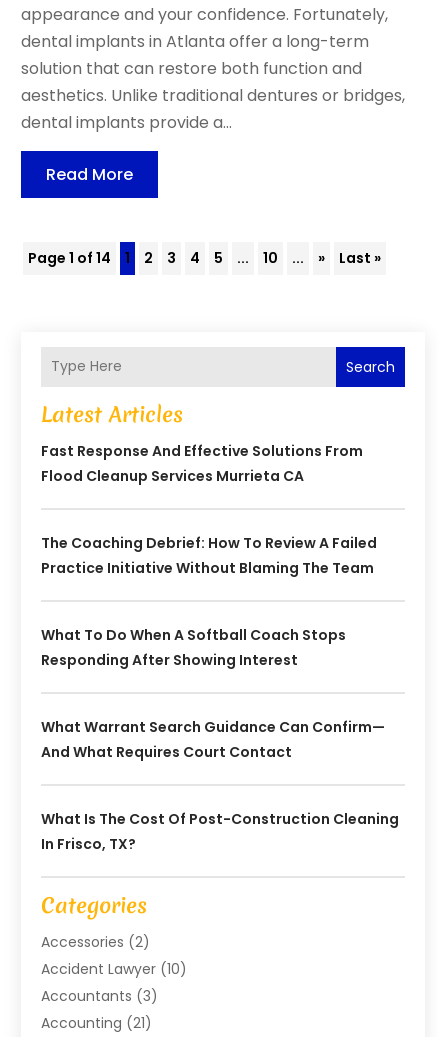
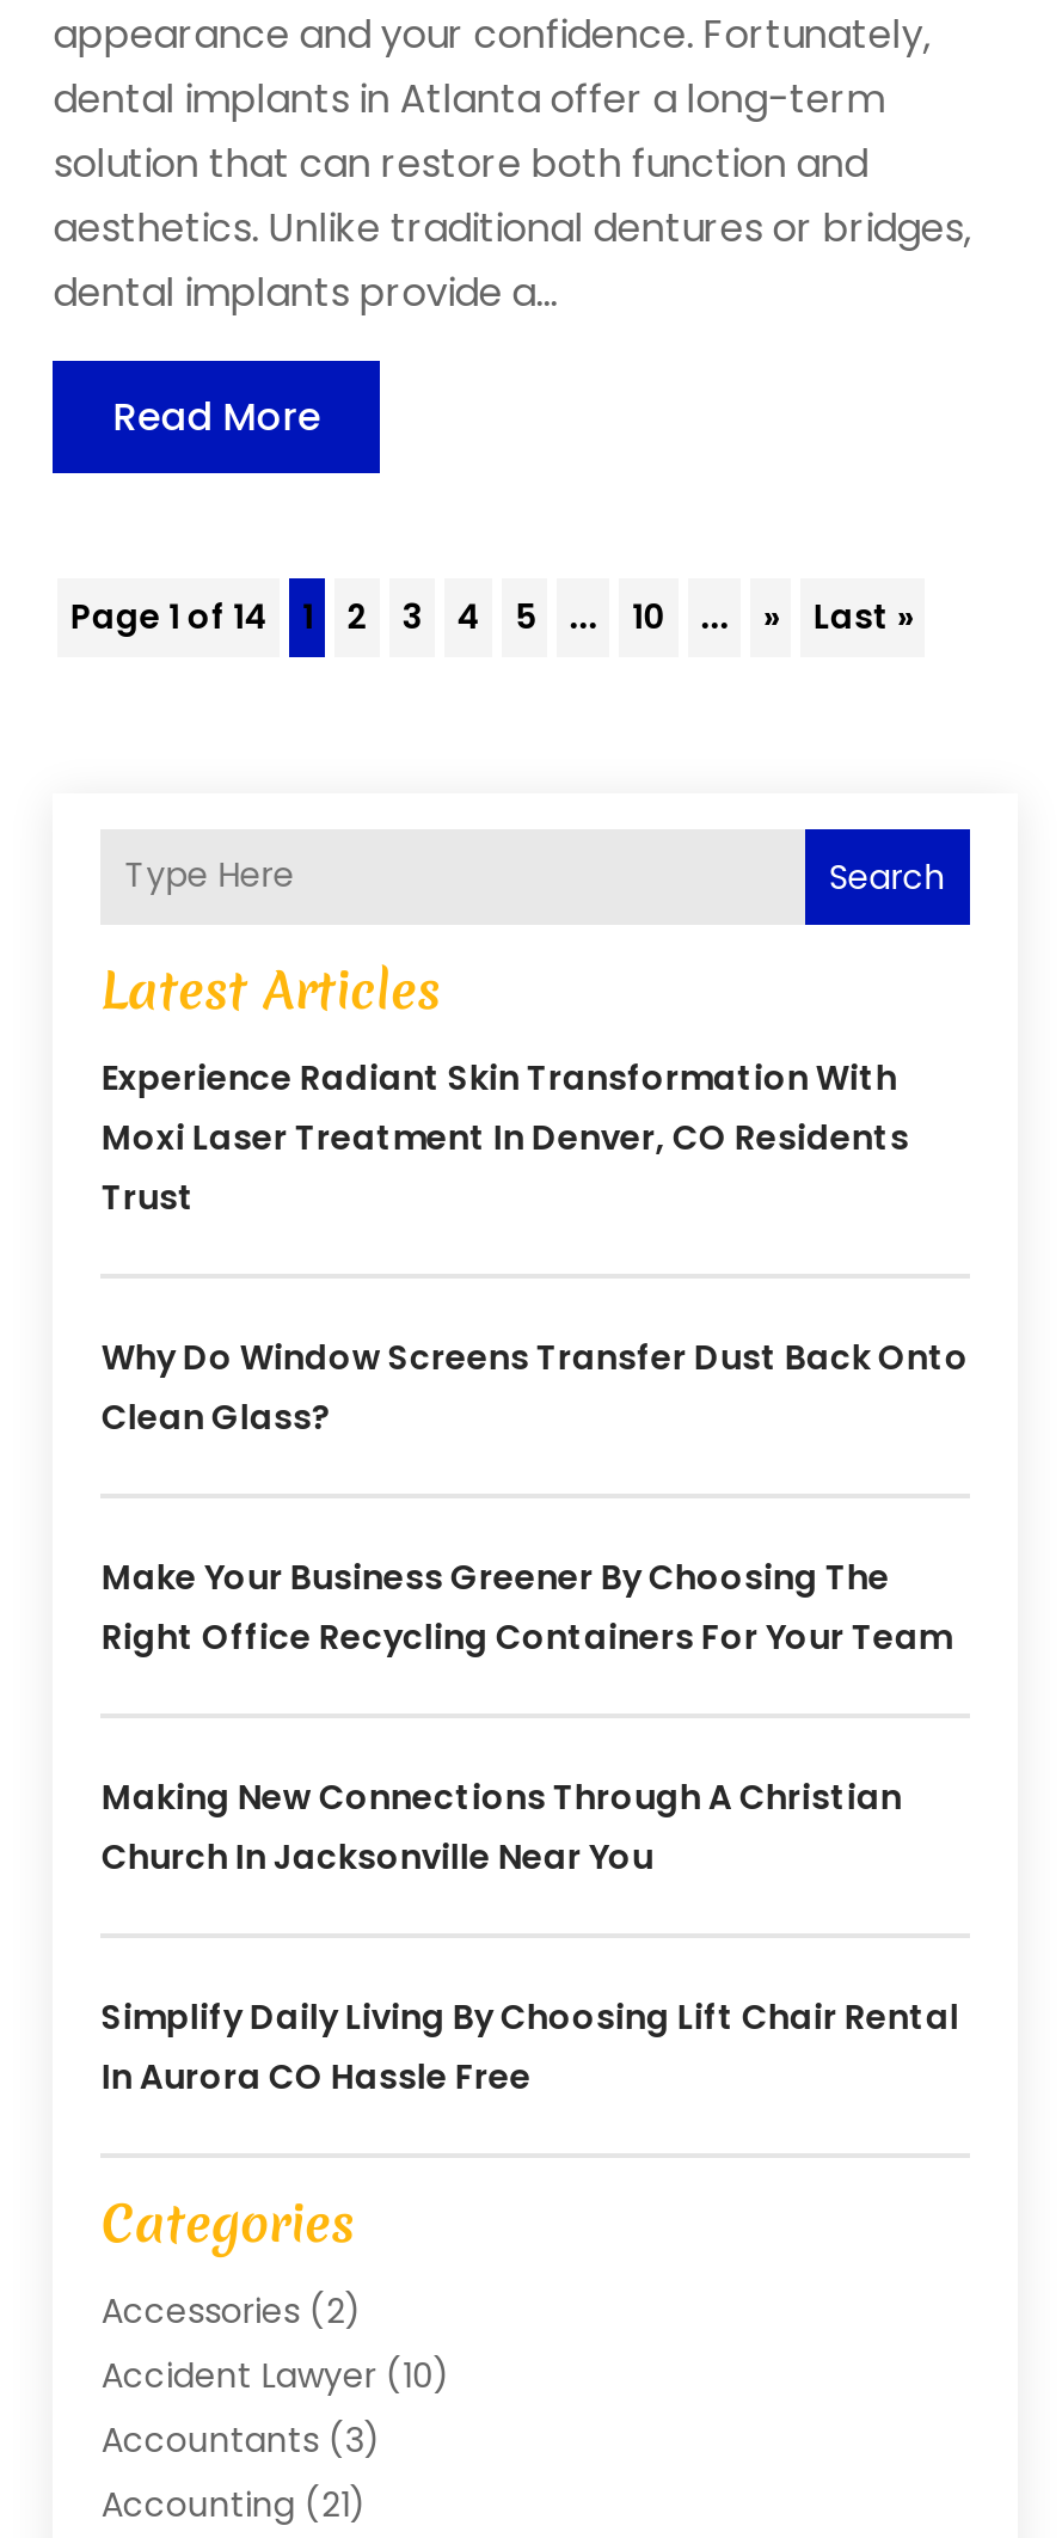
- Fast Response And Effective Solutions From
- Flood Cleanup Services Murrieta CA
+ Experience Radiant Skin Transformation With
+ Moxi Laser Treatment In Denver, CO Residents
+ Trust

- The Coaching Debrief: How To Review A Failed
- Practice Initiative Without Blaming The Team
+ Why Do Window Screens Transfer Dust Back Onto
+ Clean Glass?

- What To Do When A Softball Coach Stops
- Responding After Showing Interest
+ Make Your Business Greener By Choosing The
+ Right Office Recycling Containers For Your Team

- What Warrant Search Guidance Can Confirm—
- And What Requires Court Contact
+ Making New Connections Through A Christian
+ Church In Jacksonville Near You

- What Is The Cost Of Post-Construction Cleaning
- In Frisco, TX?
+ Simplify Daily Living By Choosing Lift Chair Rental
+ In Aurora CO Hassle Free
